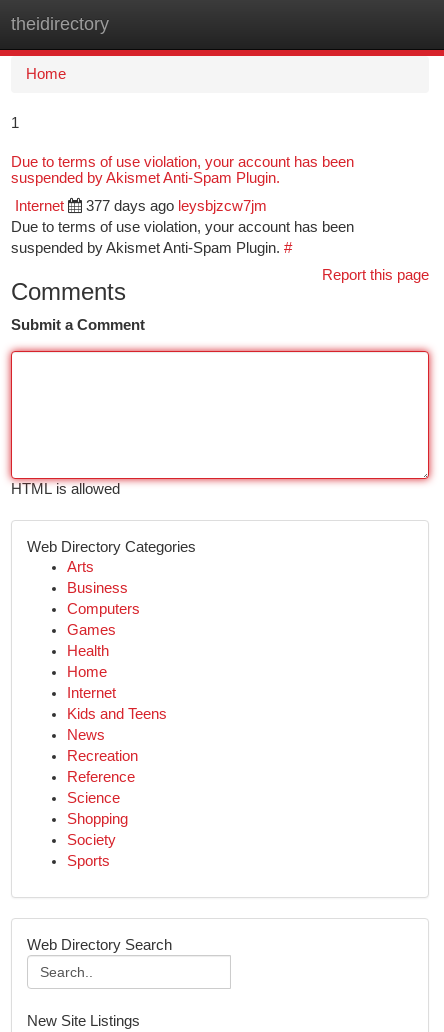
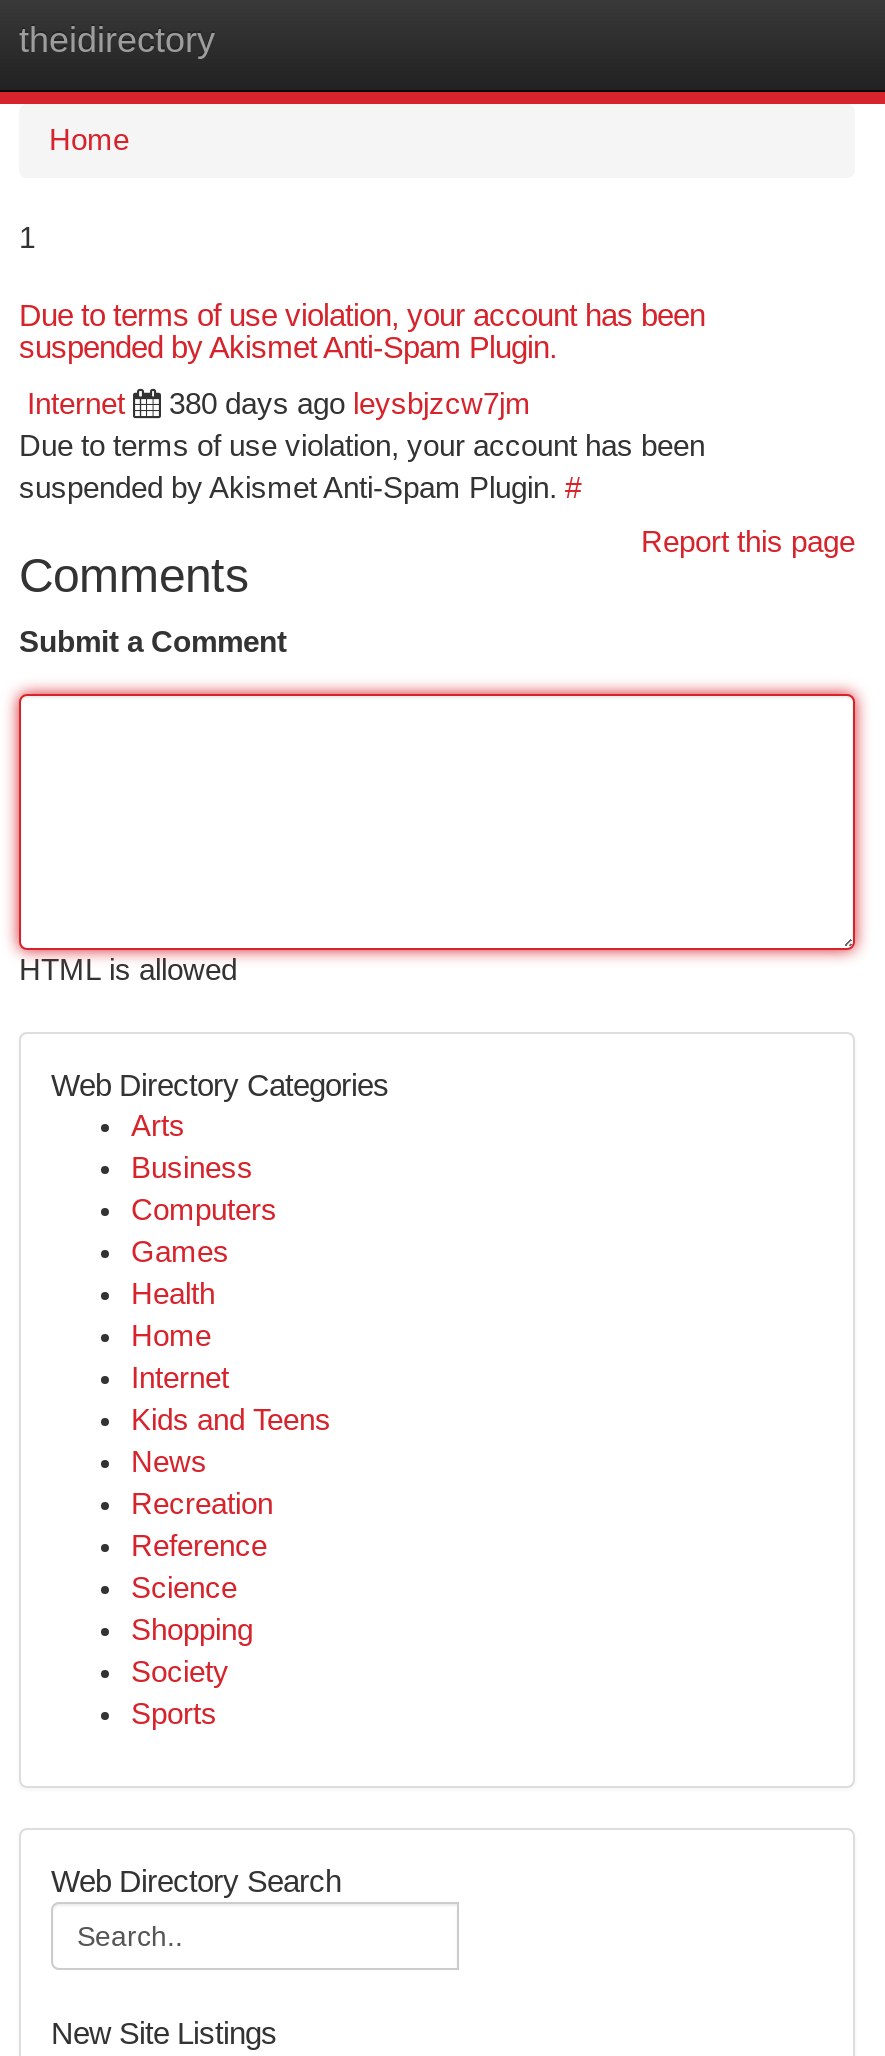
- 377 days ago leysbjzcw7jm
+ 380 days ago leysbjzcw7jm
